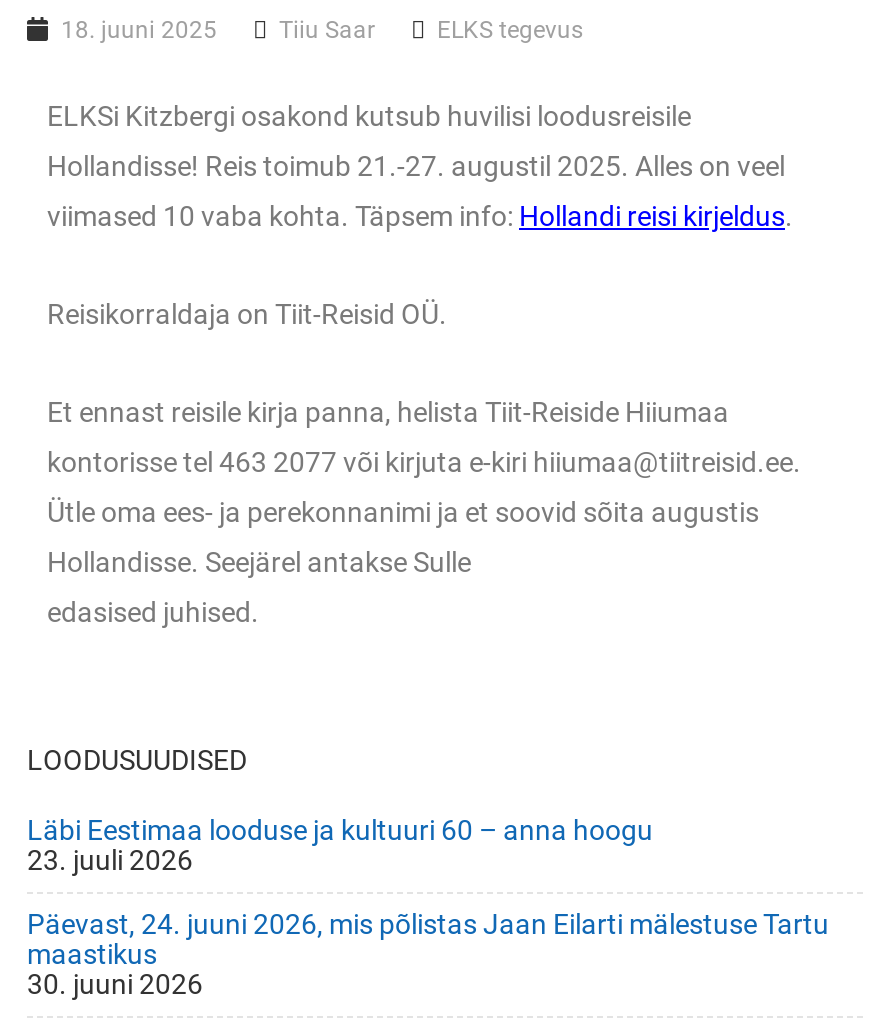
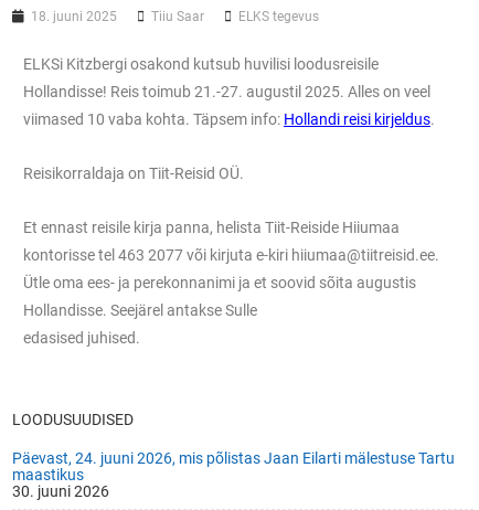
- Läbi Eestimaa looduse ja kultuuri 60 – anna hoogu
- 23. juuli 2026
